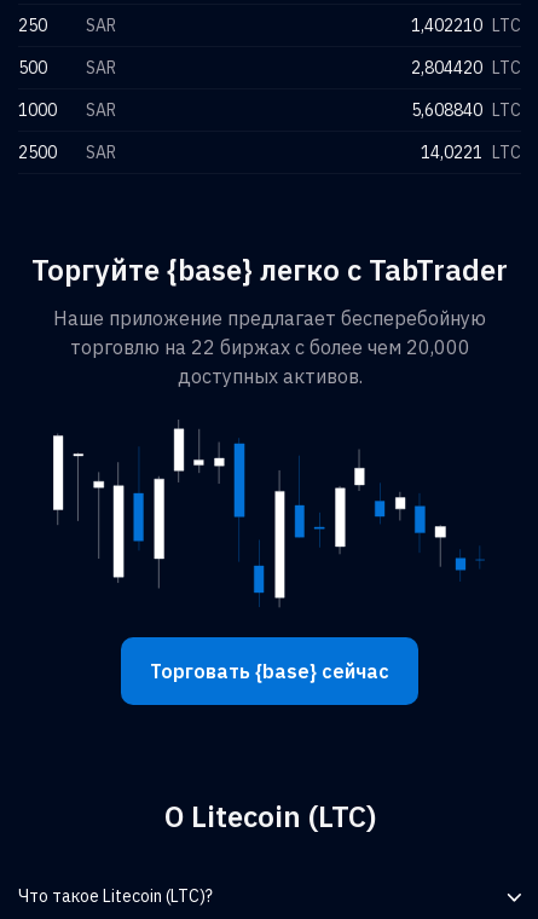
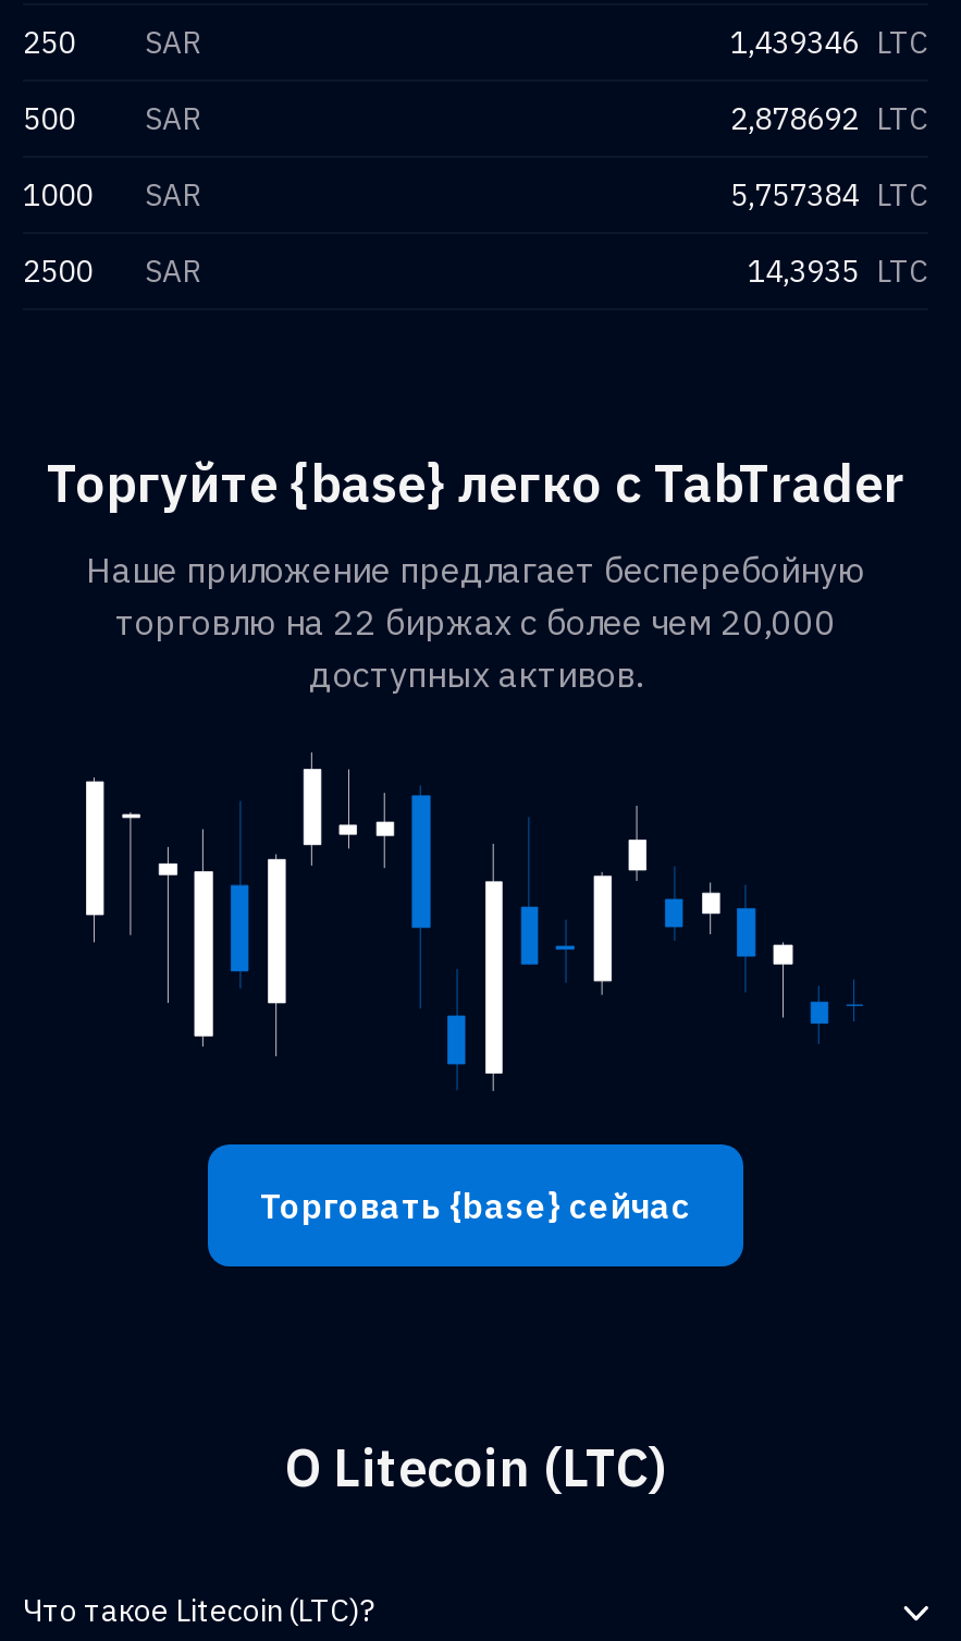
- 1,402210 LTC
+ 1,439346 LTC

- 2,804420 LTC
+ 2,878692 LTC

- 5,608840 LTC
+ 5,757384 LTC

- 14,0221 LTC
+ 14,3935 LTC
